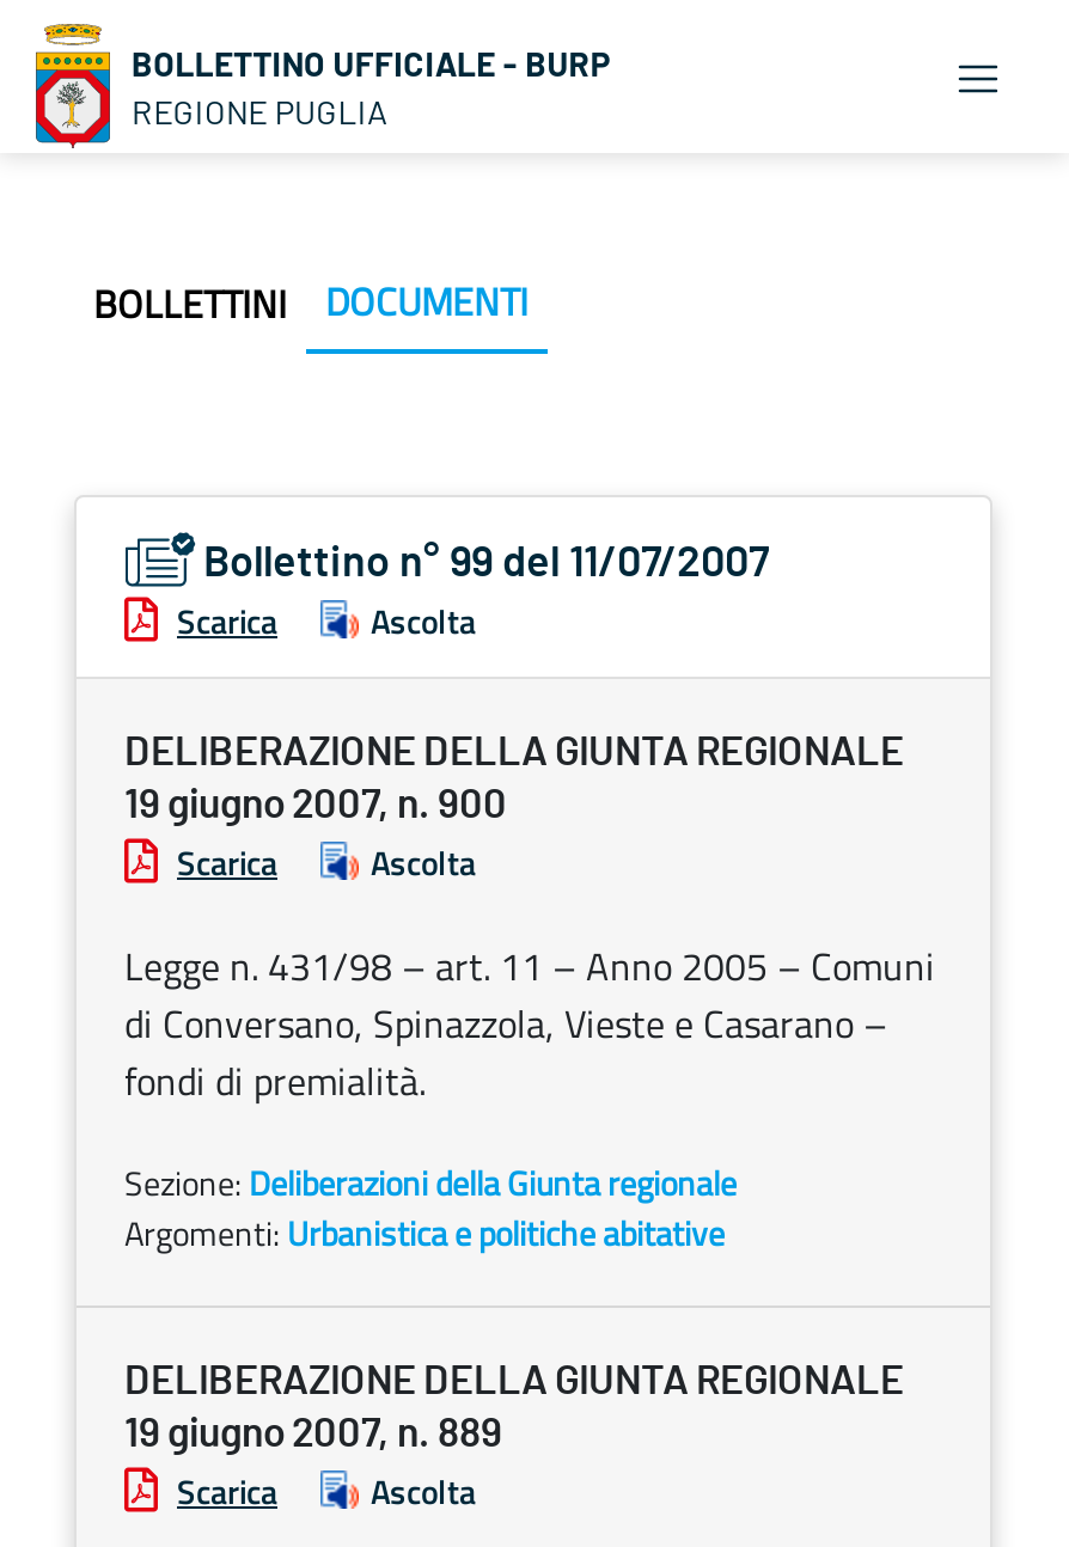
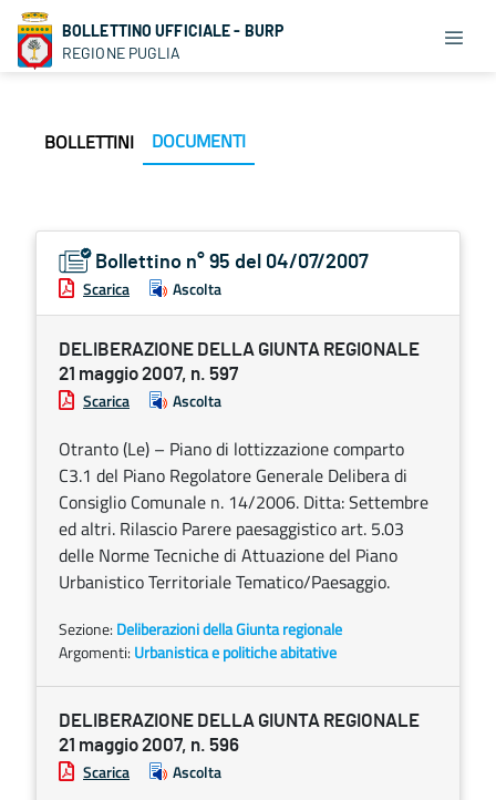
- Bollettino n° 99 del 11/07/2007
+ Bollettino n° 95 del 04/07/2007

- 19 giugno 2007, n. 900
+ 21 maggio 2007, n. 597

- Legge n. 431/98 – art. 11 – Anno 2005 – Comuni
- di Conversano, Spinazzola, Vieste e Casarano –
- fondi di premialità.
+ Otranto (Le) – Piano di lottizzazione comparto
+ C3.1 del Piano Regolatore Generale Delibera di
+ Consiglio Comunale n. 14/2006. Ditta: Settembre
+ ed altri. Rilascio Parere paesaggistico art. 5.03
+ delle Norme Tecniche di Attuazione del Piano
+ Urbanistico Territoriale Tematico/Paesaggio.

- 19 giugno 2007, n. 889
+ 21 maggio 2007, n. 596
